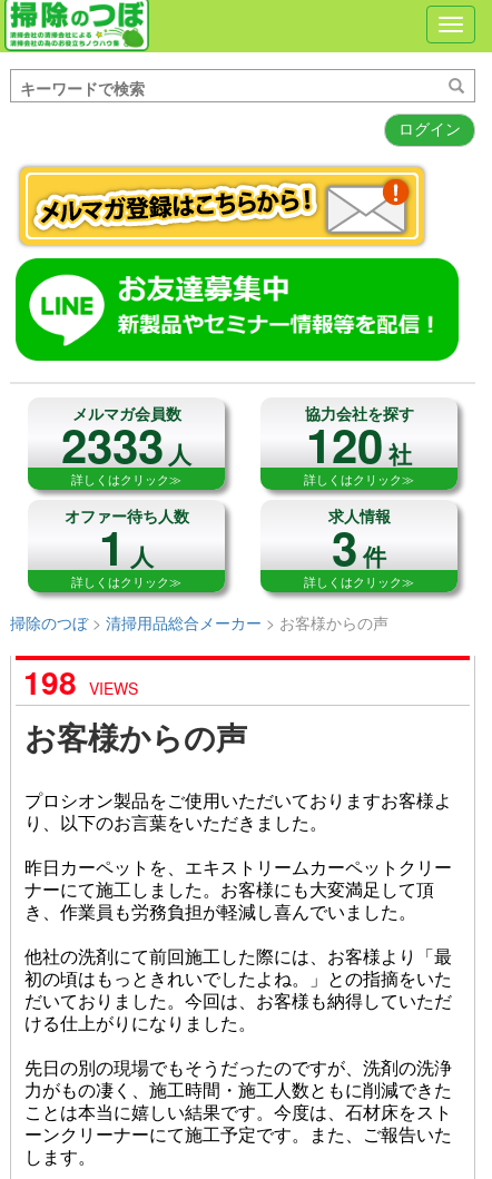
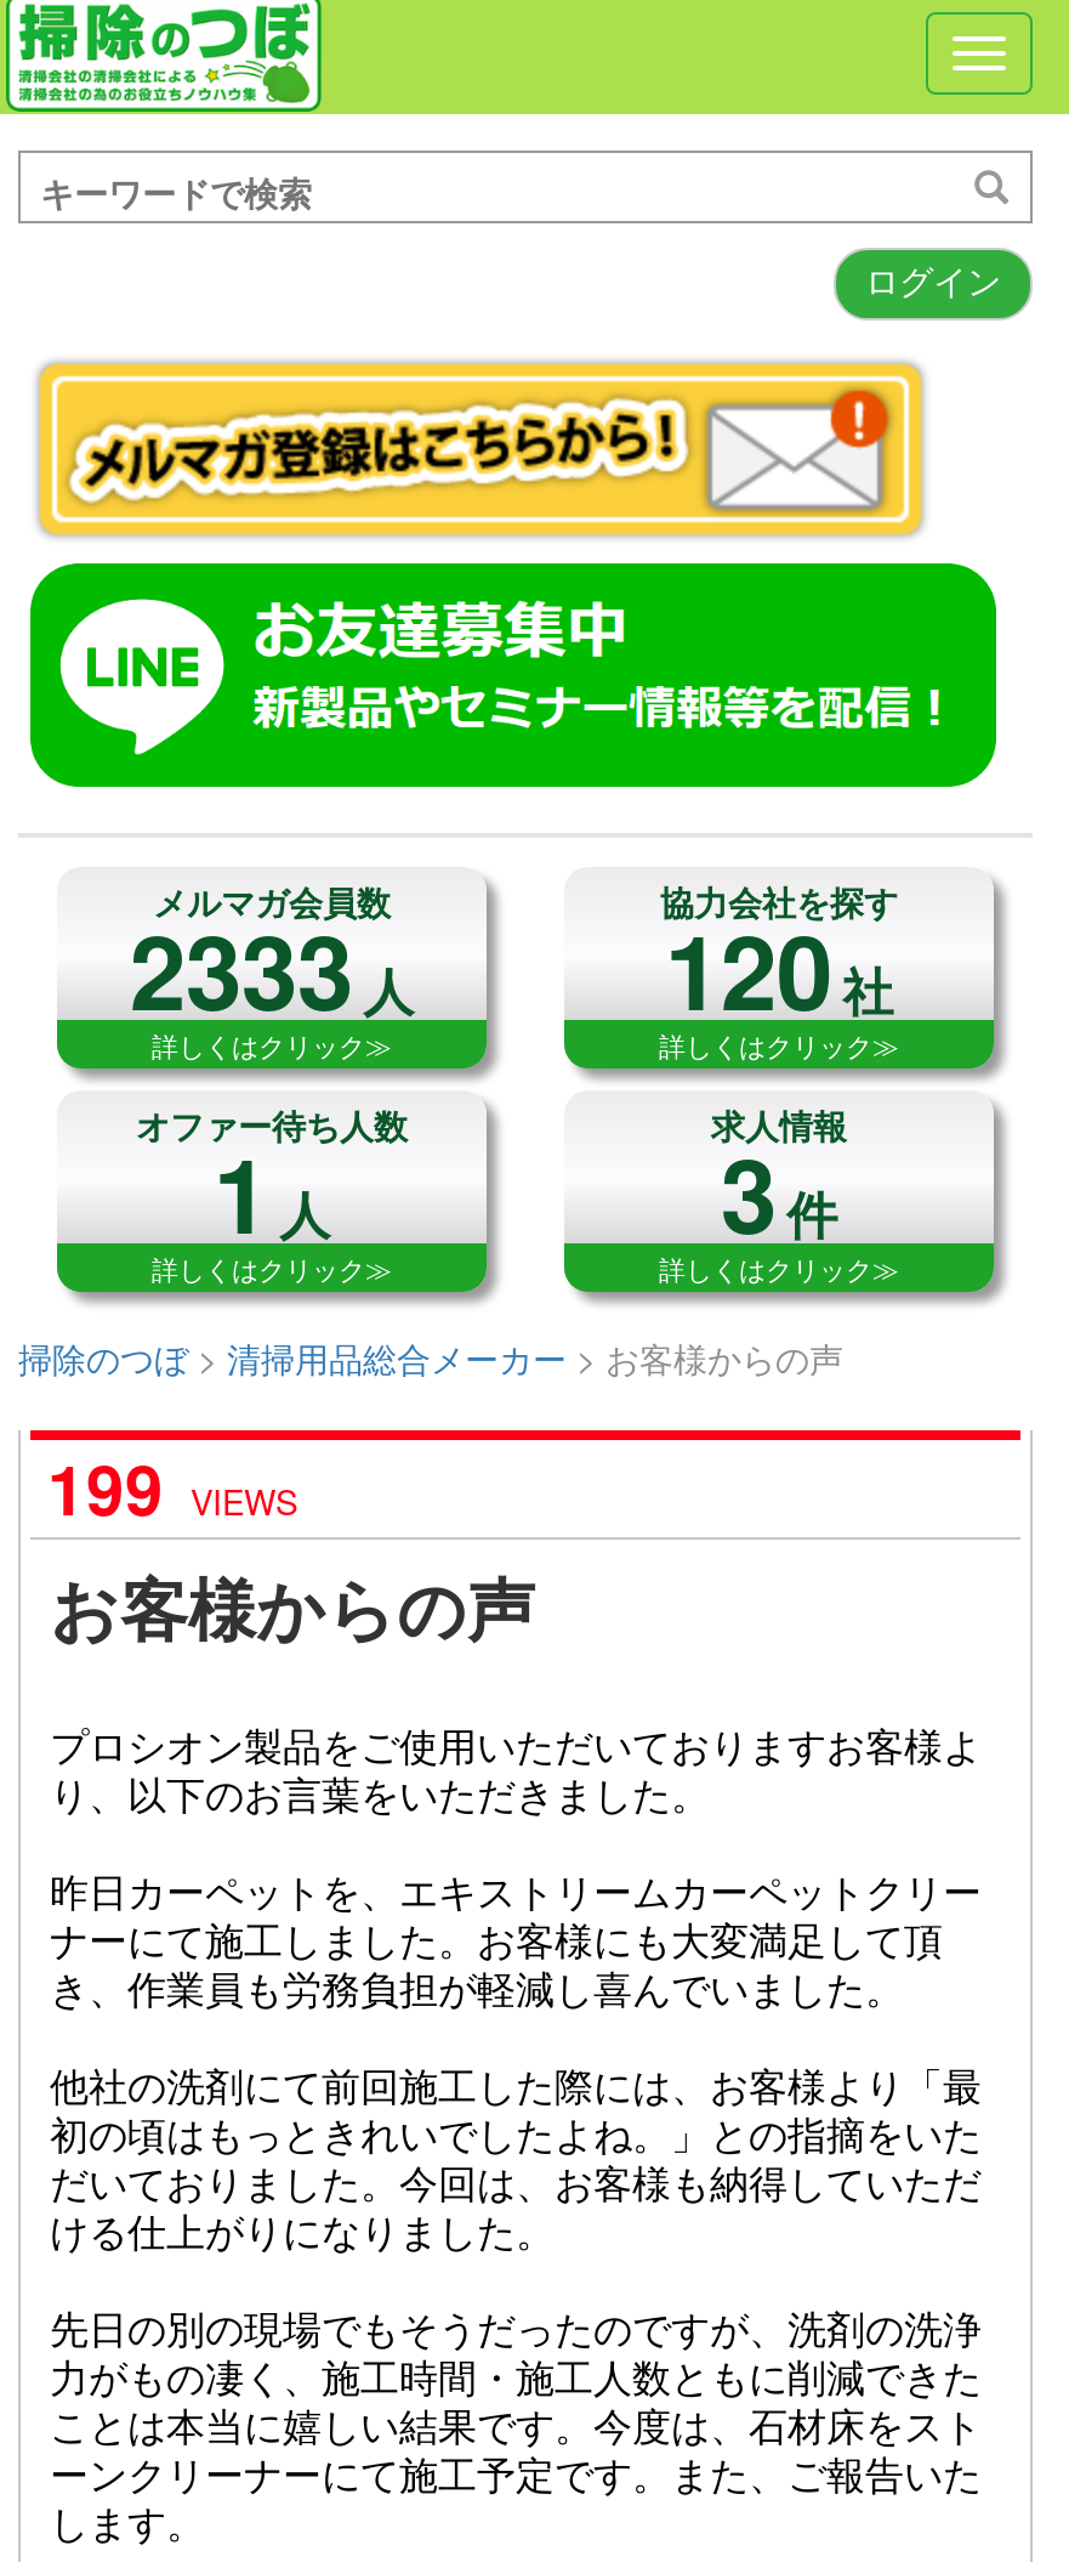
- 198 VIEWS
+ 199 VIEWS
